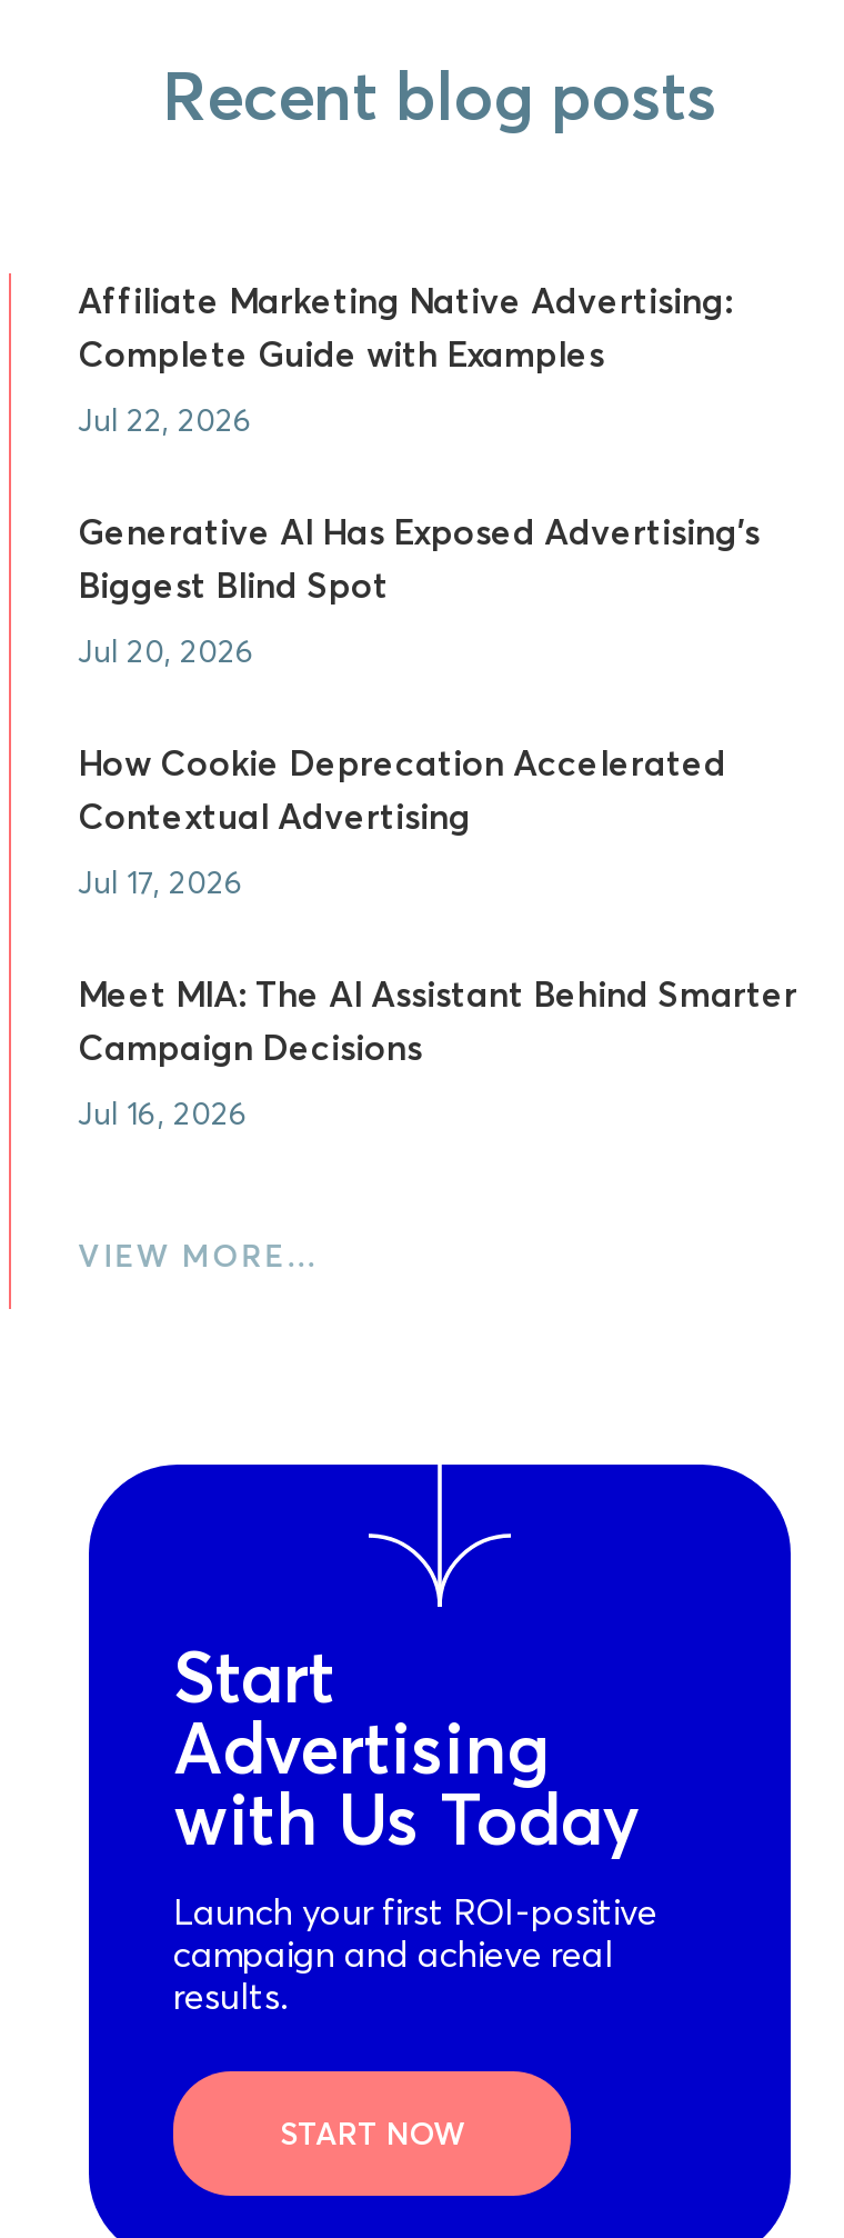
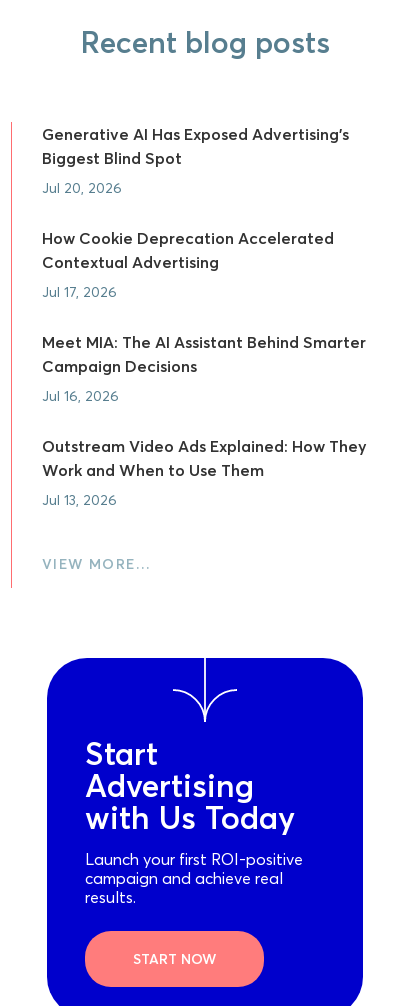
- Affiliate Marketing Native Advertising:
- Complete Guide with Examples
- Jul 22, 2026

moved up: Generative AI Has Exposed Advertising's | Biggest Blind Spot | Jul 20, 2026 | ... | Campaign Decisions | Jul 16, 2026

+ Outstream Video Ads Explained: How They
+ Work and When to Use Them
+ Jul 13, 2026
